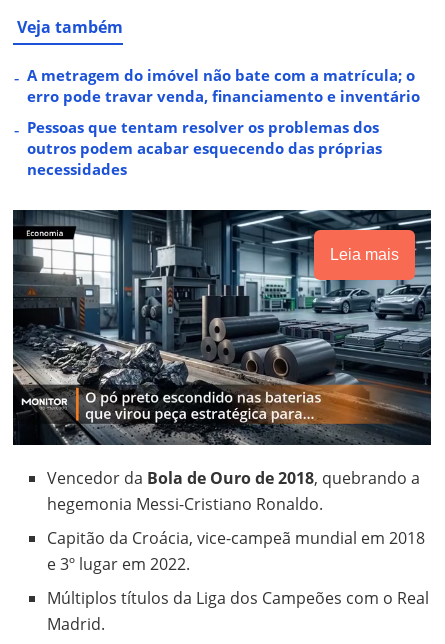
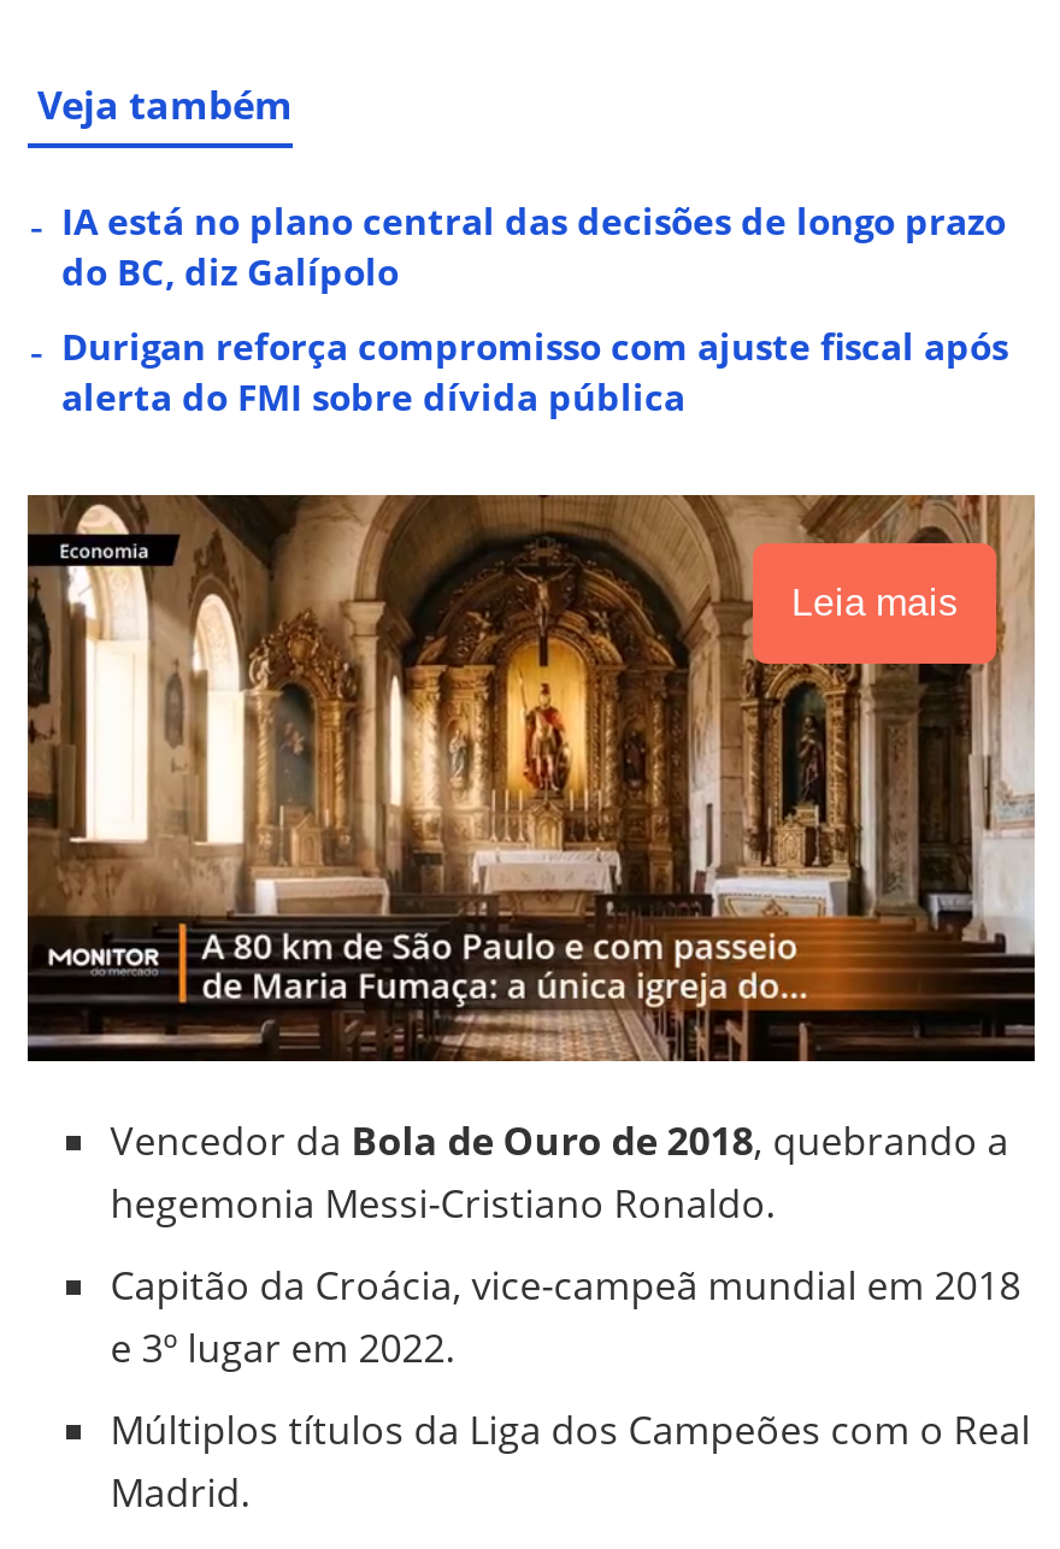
- A metragem do imóvel não bate com a matrícula; o
- erro pode travar venda, financiamento e inventário
+ IA está no plano central das decisões de longo prazo
+ do BC, diz Galípolo

- Pessoas que tentam resolver os problemas dos
- outros podem acabar esquecendo das próprias
- necessidades
+ Durigan reforça compromisso com ajuste fiscal após
+ alerta do FMI sobre dívida pública

- [image]
+ [image]
